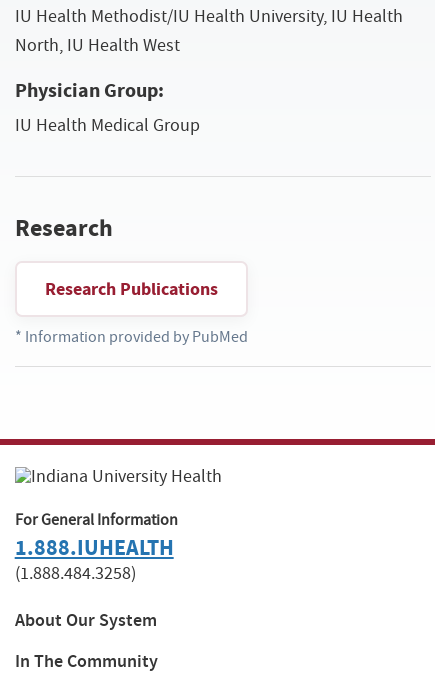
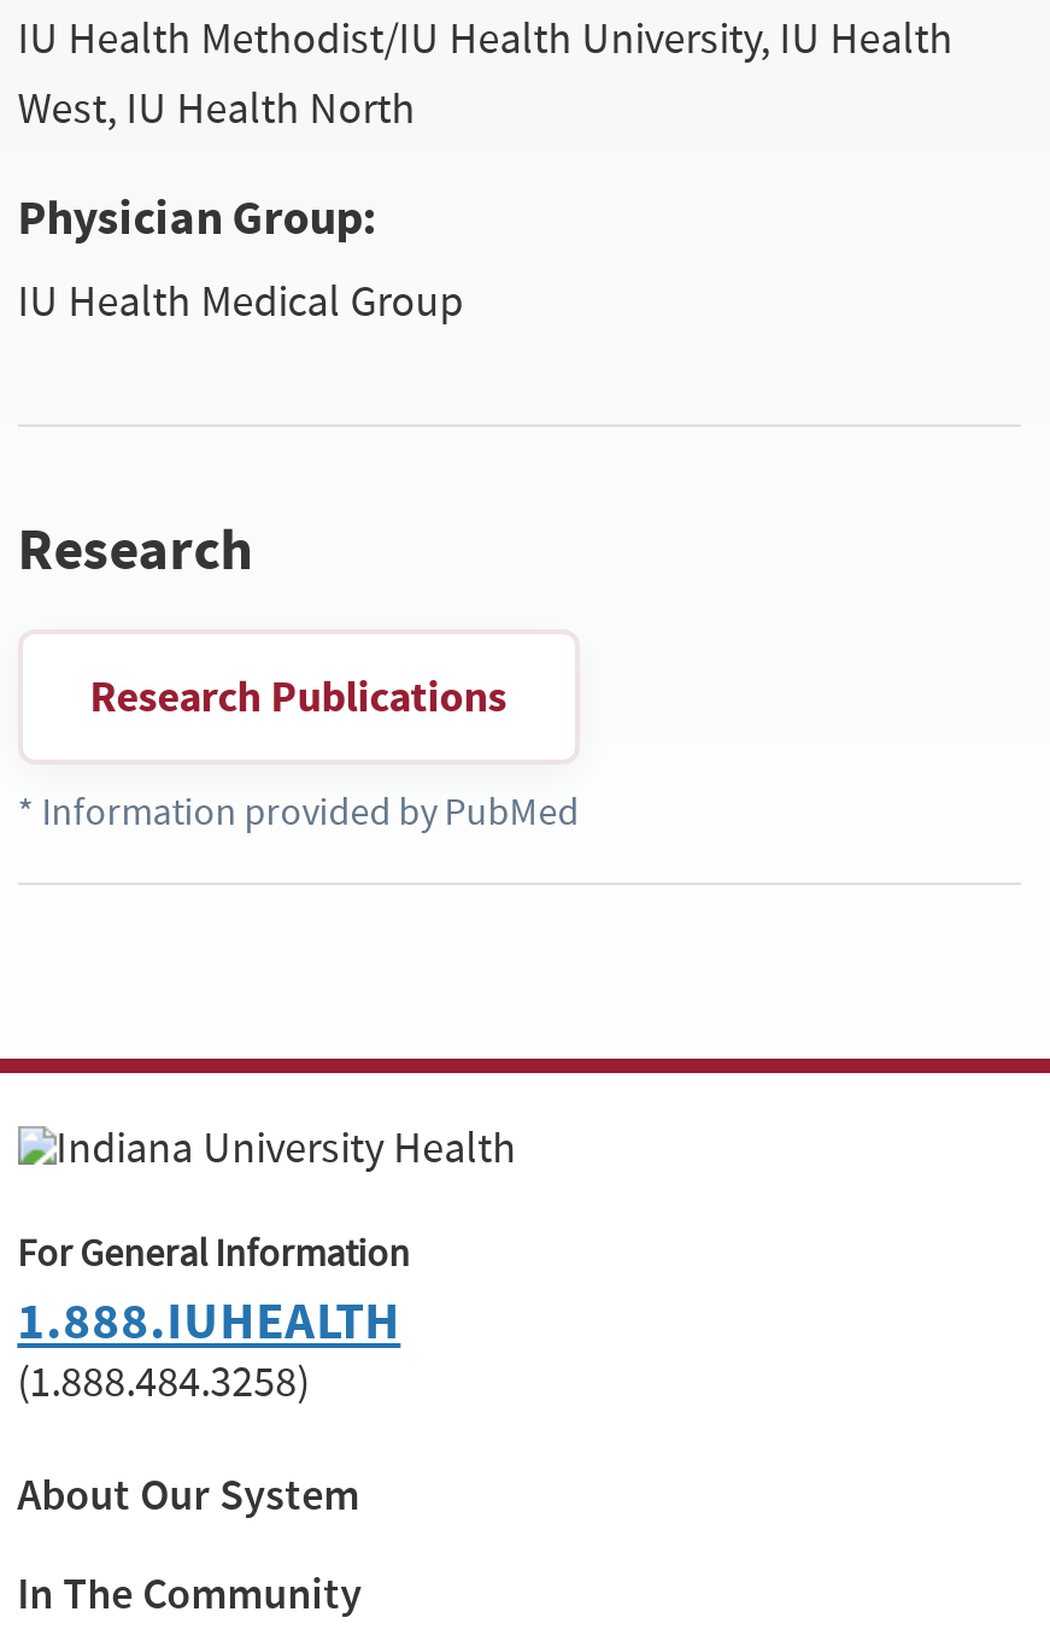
- North, IU Health West
+ West, IU Health North
